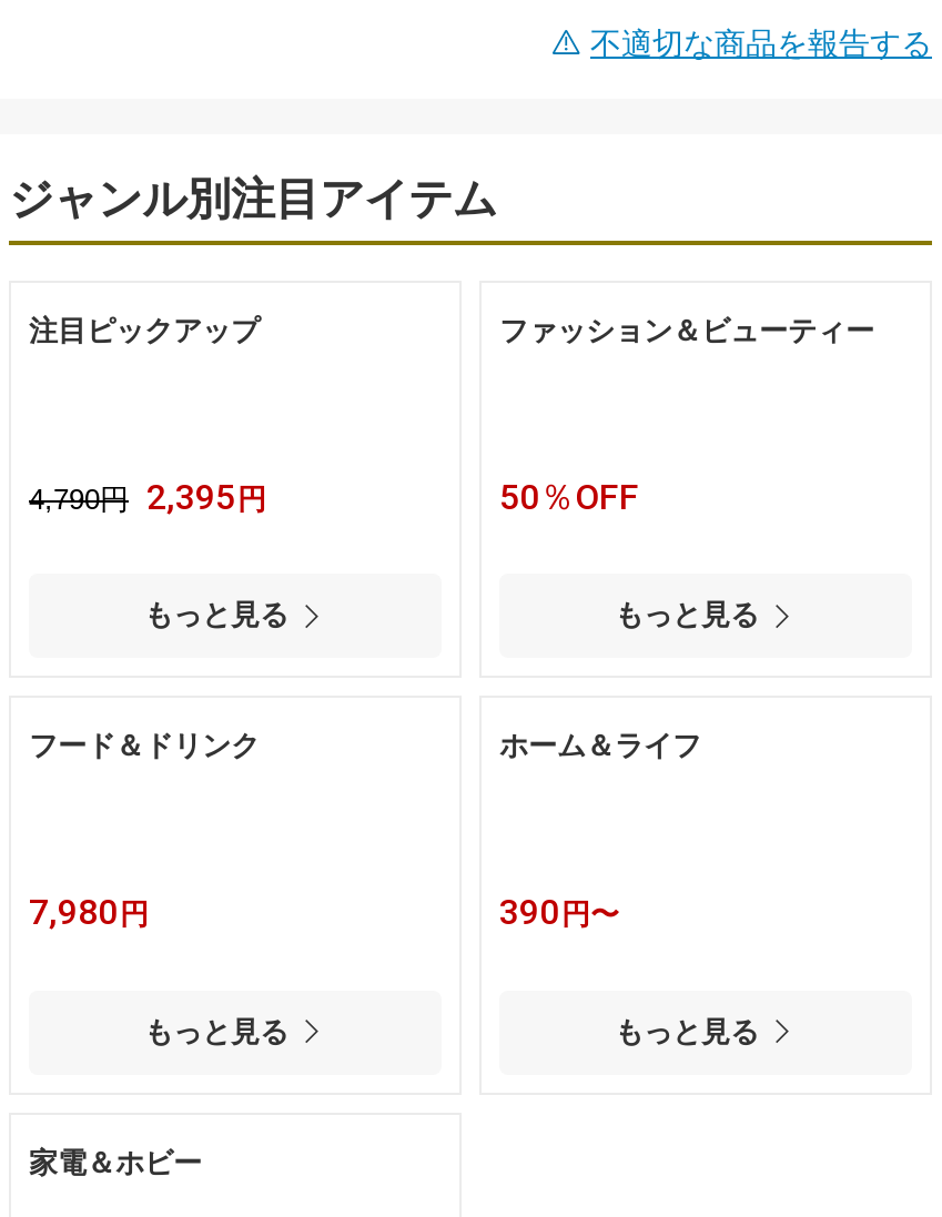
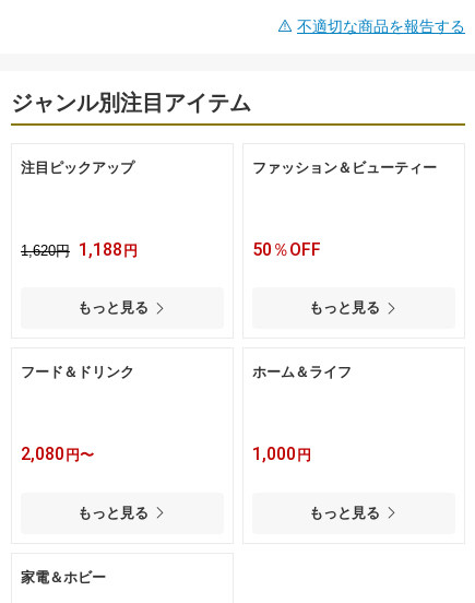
- 4,790円 2,395円
+ 1,620円 1,188円

- 7,980円
+ 2,080円〜

- 390円〜
+ 1,000円
